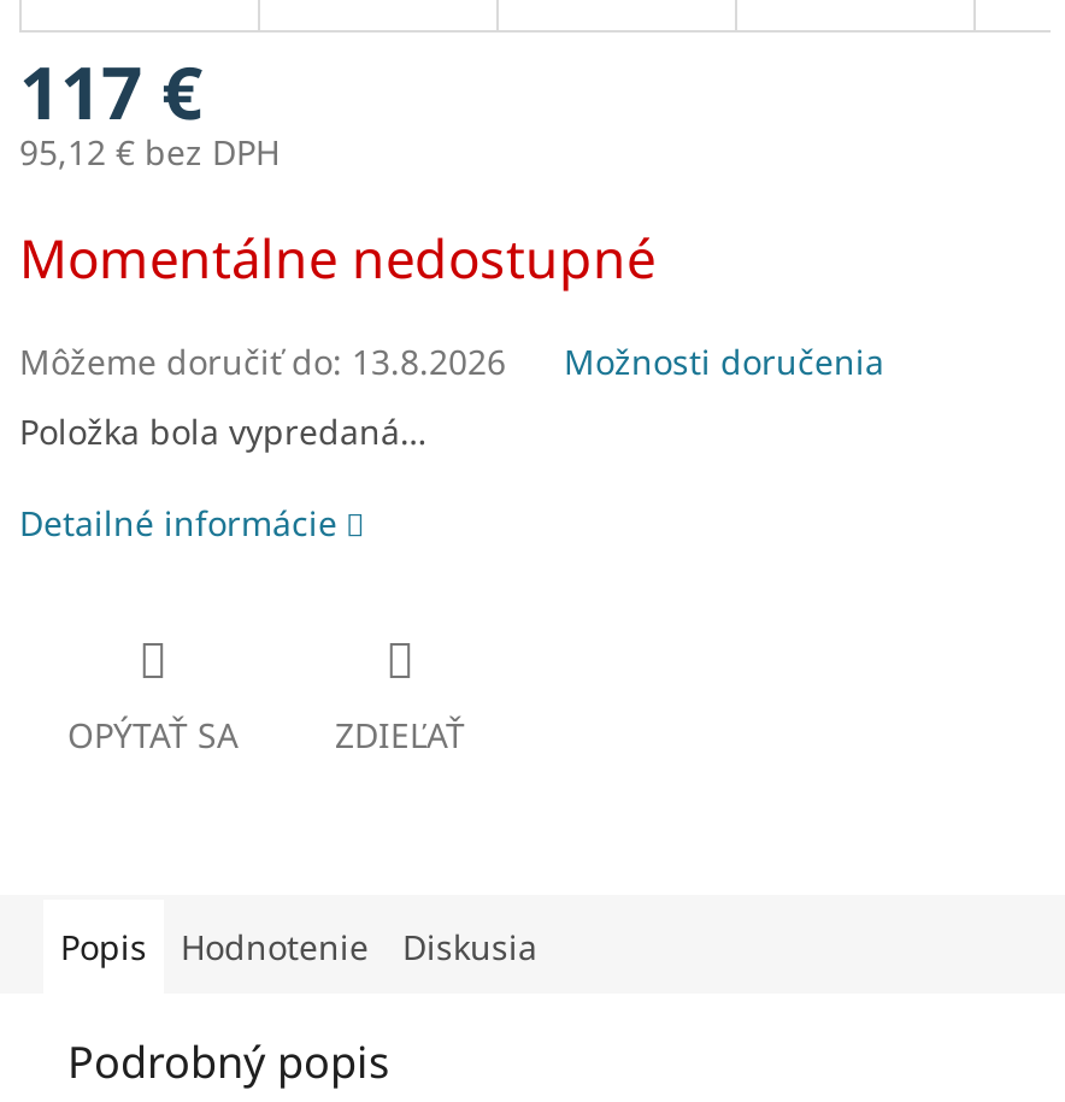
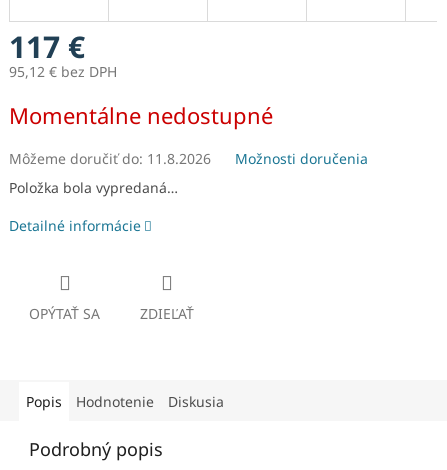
- Môžeme doručiť do: 13.8.2026
+ Môžeme doručiť do: 11.8.2026
